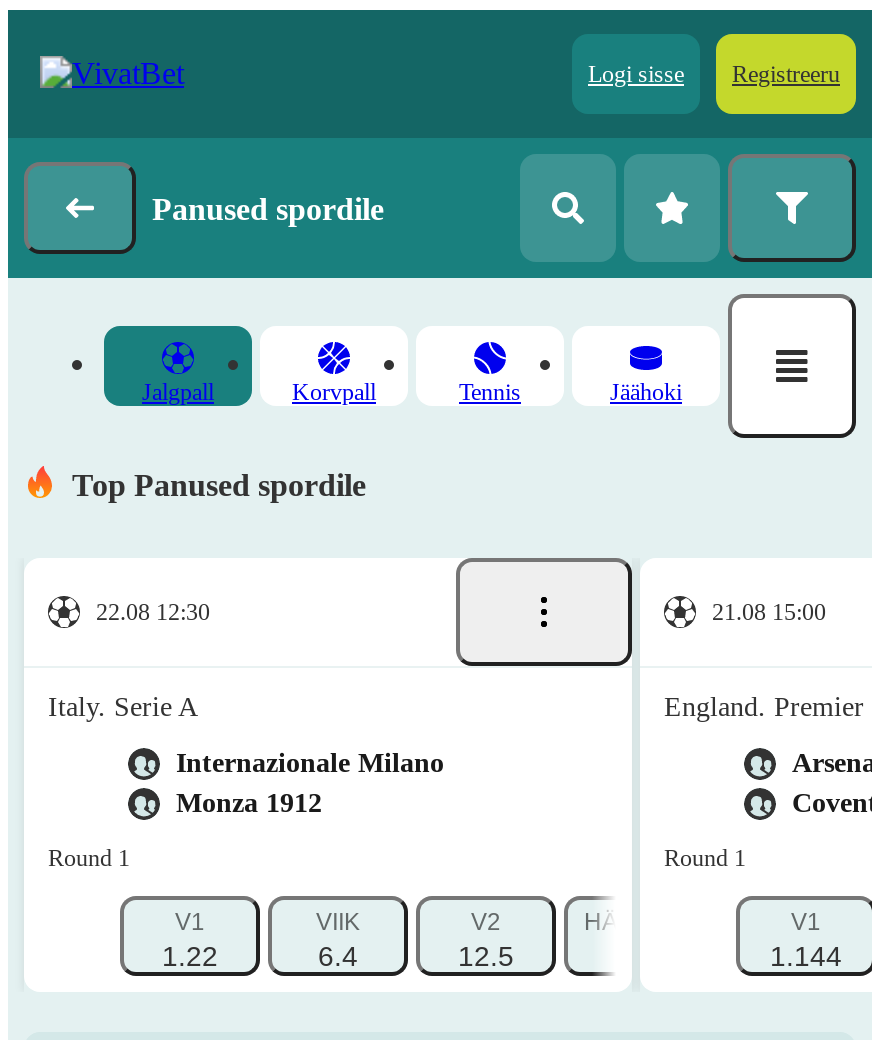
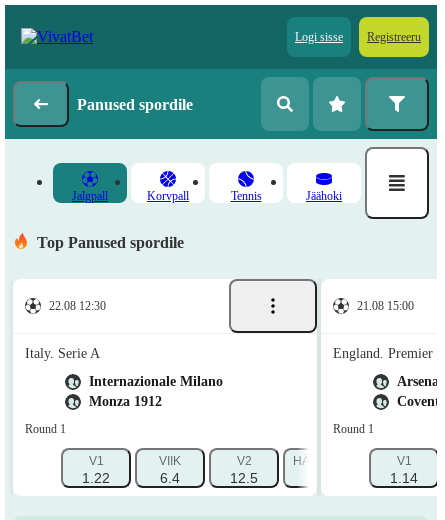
- 1.144
+ 1.14
